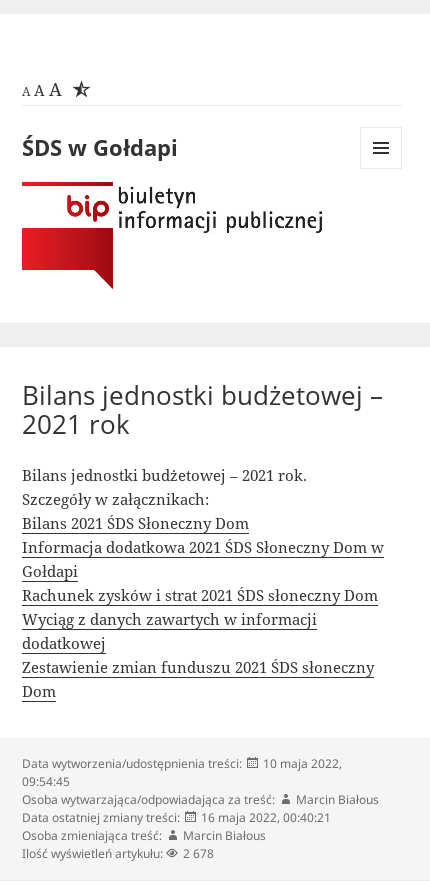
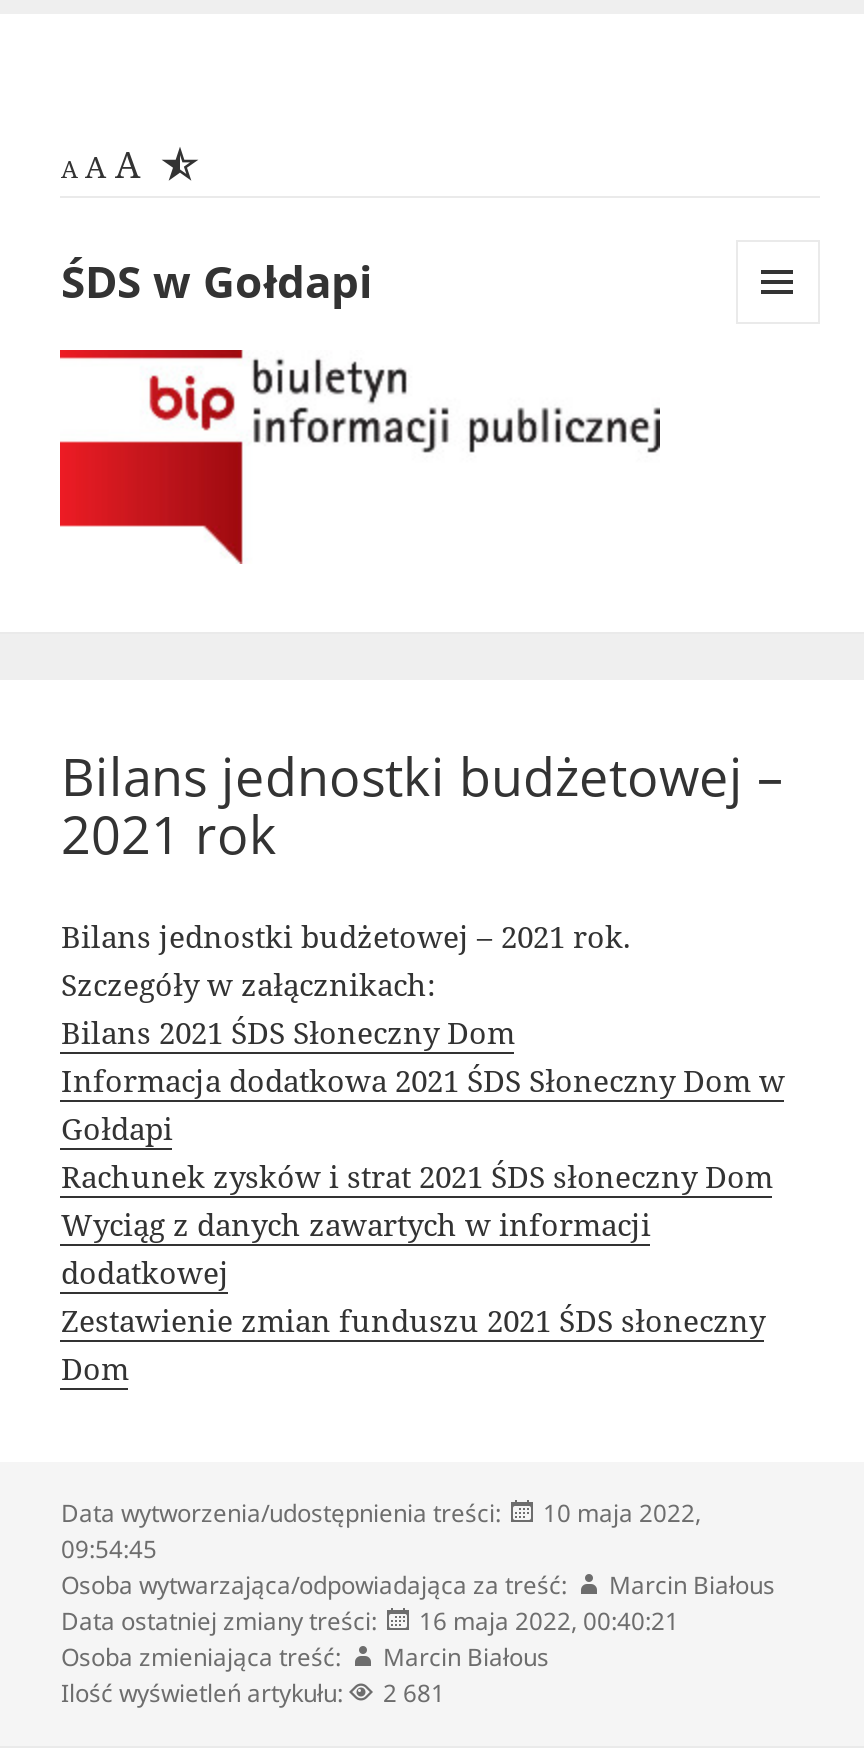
- Ilość wyświetleń artykułu: 2 678
+ Ilość wyświetleń artykułu: 2 681
